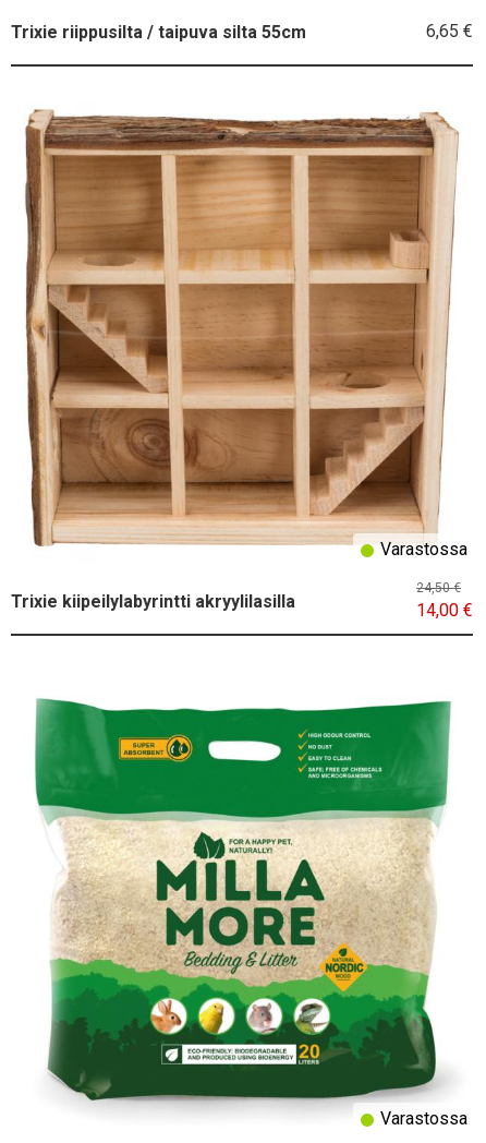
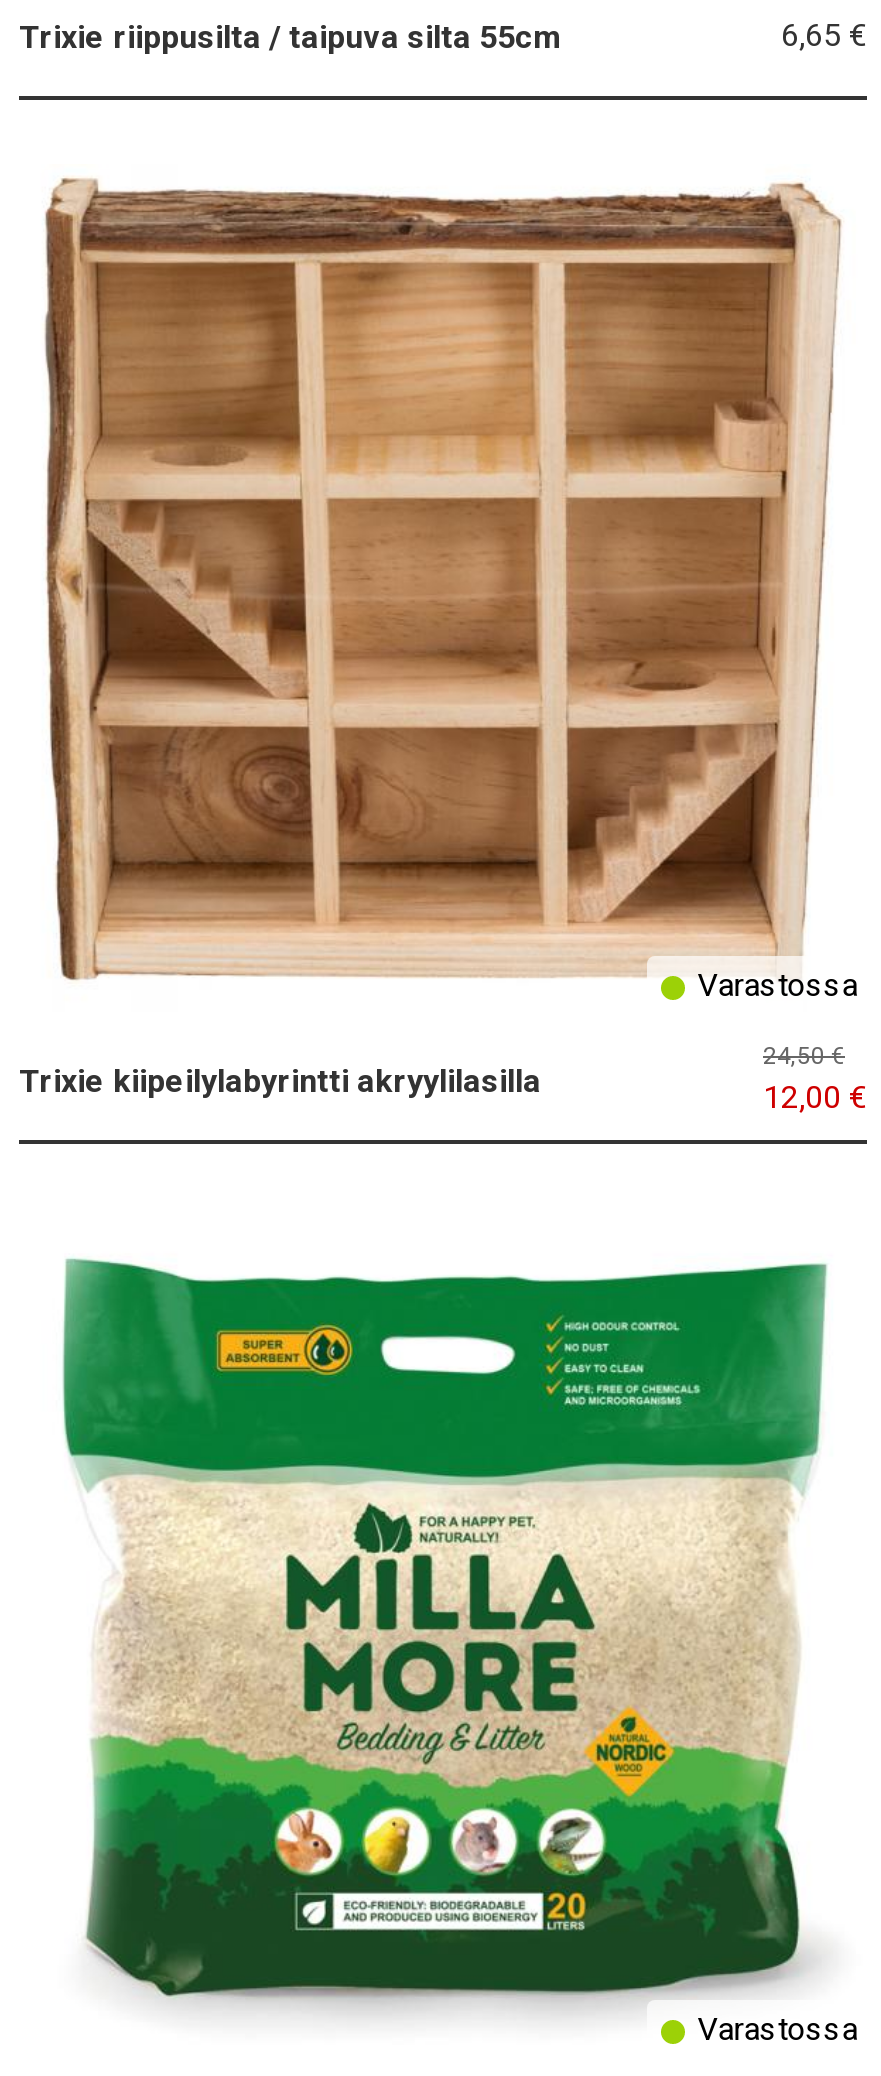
- 14,00 €
+ 12,00 €
